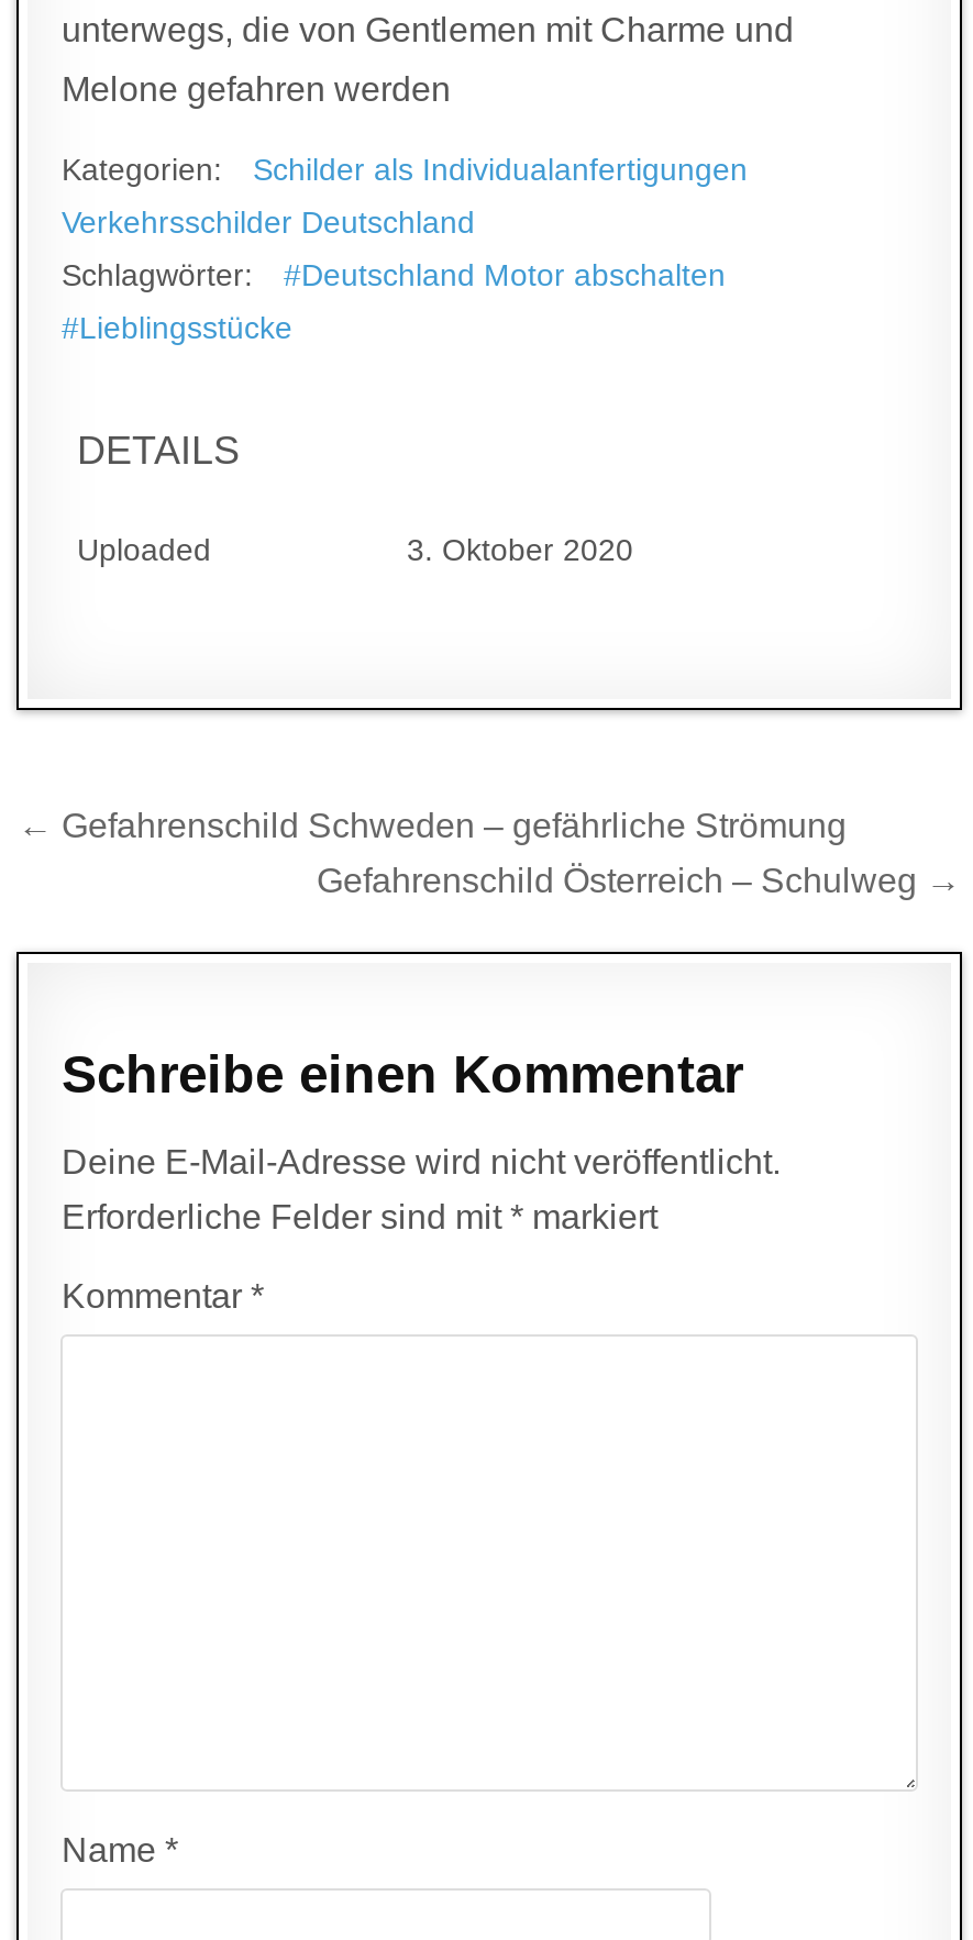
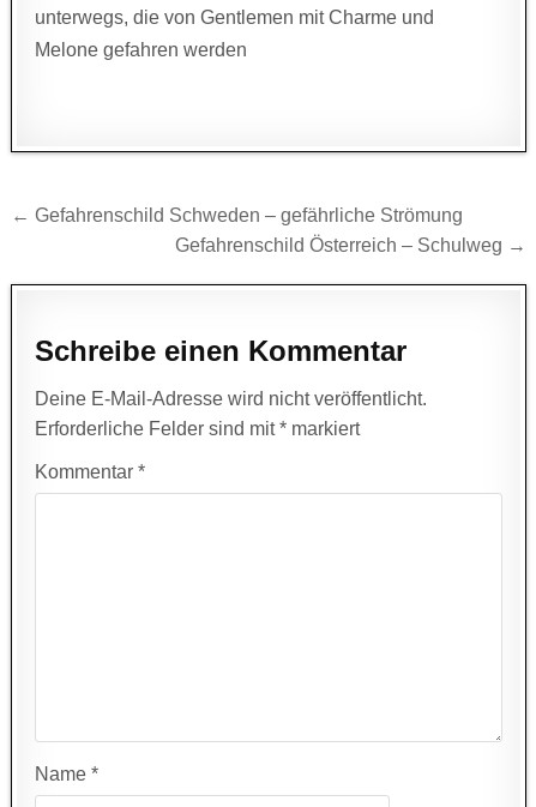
- Kategorien:
- Schilder als Individualanfertigungen
- Verkehrsschilder Deutschland
- Schlagwörter:
- #Deutschland Motor abschalten
- #Lieblingsstücke
- DETAILS
- Uploaded
- 3. Oktober 2020
